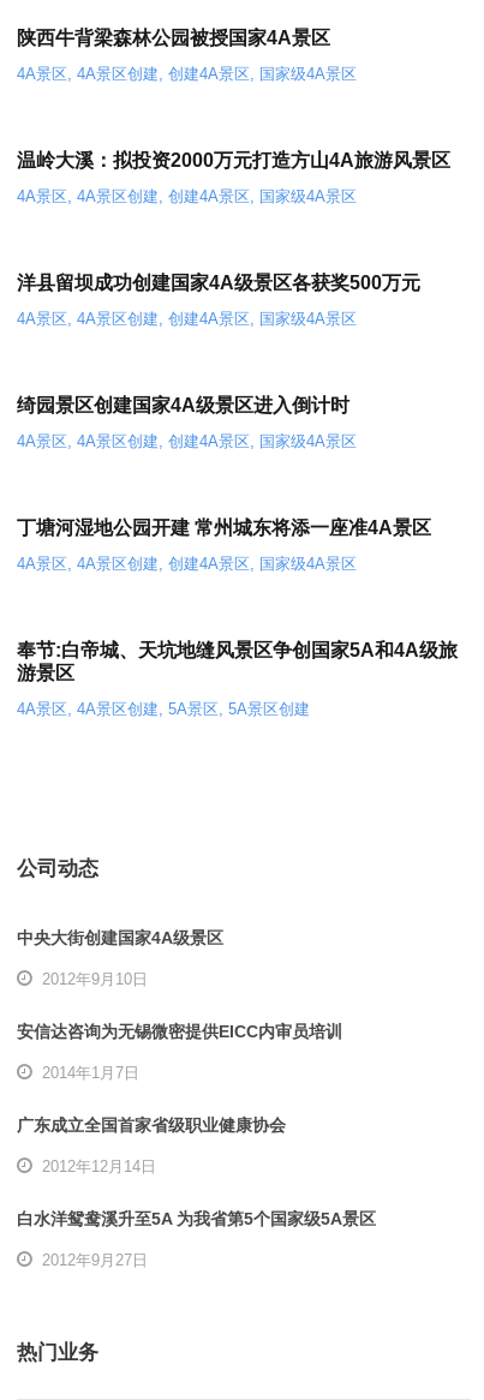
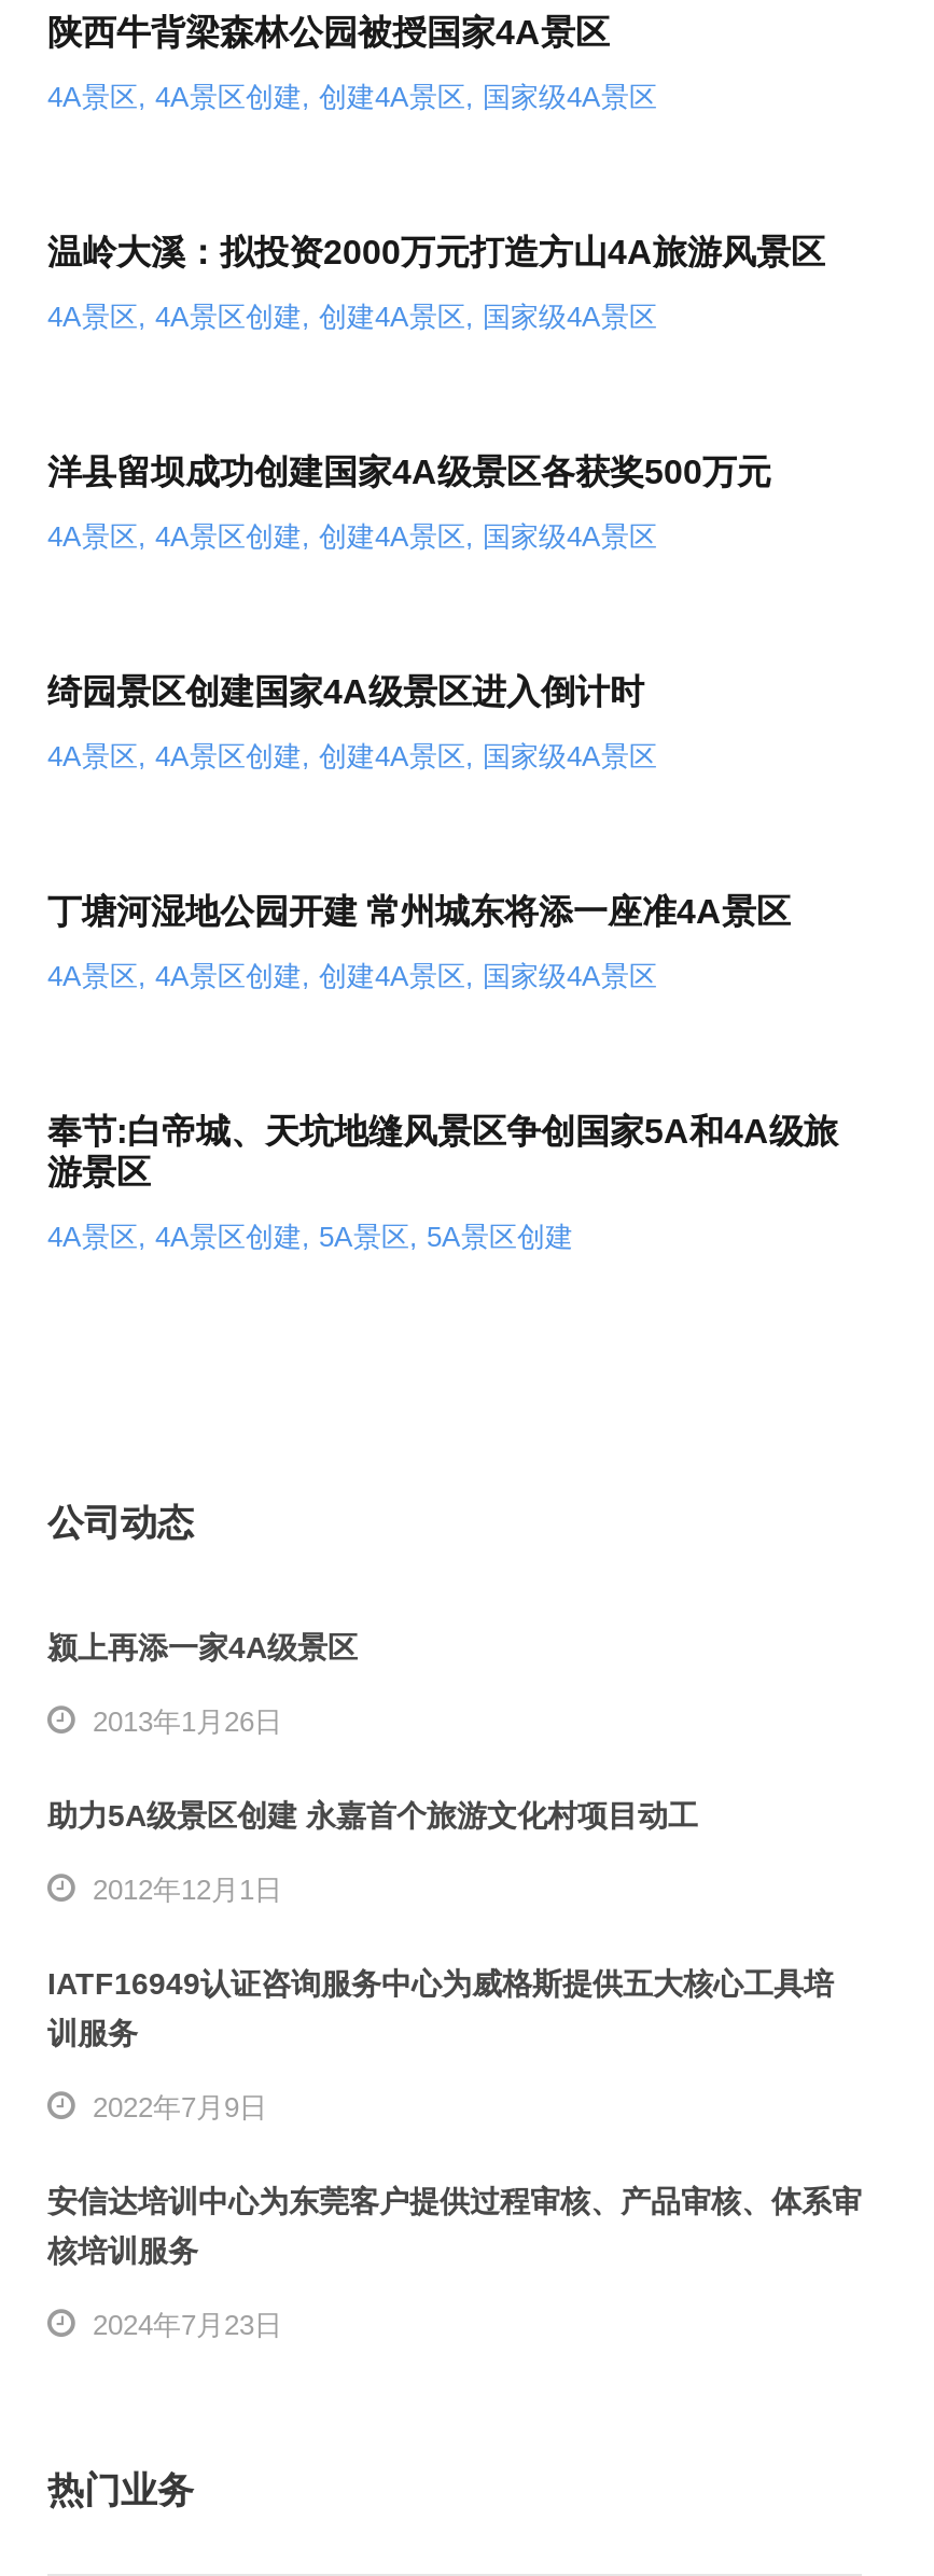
- 中央大街创建国家4A级景区
+ 颍上再添一家4A级景区

- 2012年9月10日
+ 2013年1月26日

- 安信达咨询为无锡微密提供EICC内审员培训
+ 助力5A级景区创建 永嘉首个旅游文化村项目动工

- 2014年1月7日
+ 2012年12月1日

- 广东成立全国首家省级职业健康协会
+ IATF16949认证咨询服务中心为威格斯提供五大核心工具培
+ 训服务

- 2012年12月14日
+ 2022年7月9日

- 白水洋鸳鸯溪升至5A 为我省第5个国家级5A景区
+ 安信达培训中心为东莞客户提供过程审核、产品审核、体系审
+ 核培训服务

- 2012年9月27日
+ 2024年7月23日
